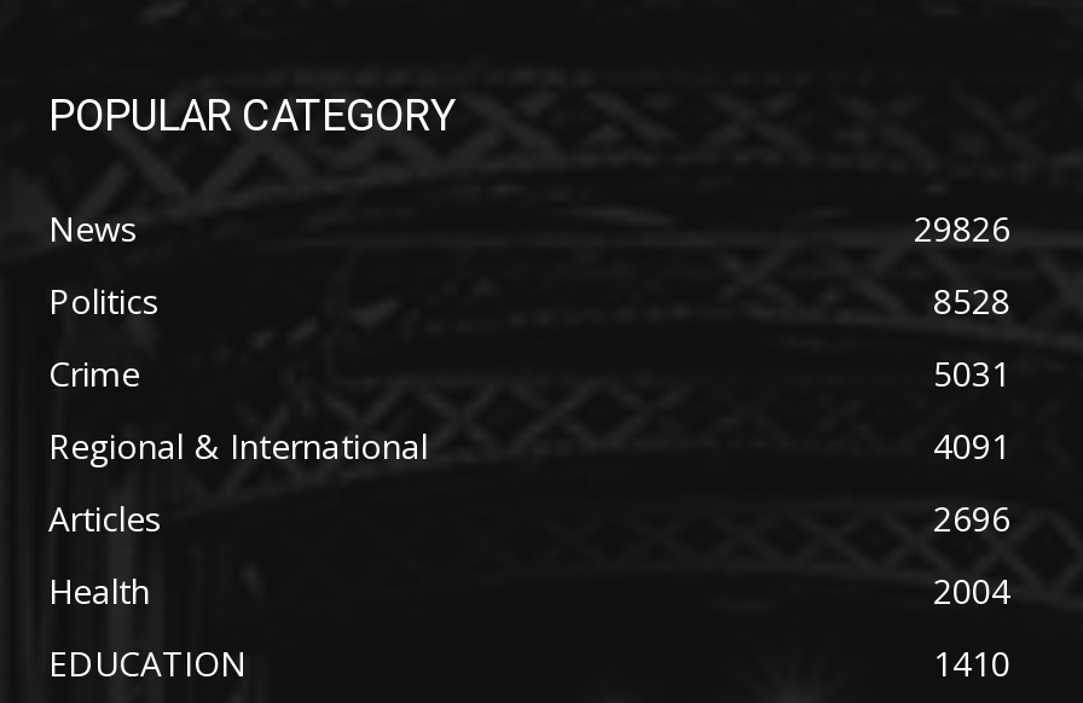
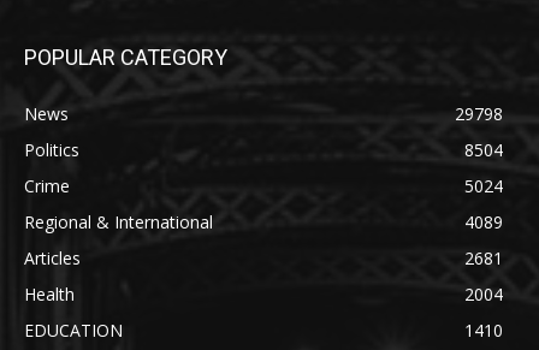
- 29826
+ 29798

- 8528
+ 8504

- 5031
+ 5024

- 4091
+ 4089

- 2696
+ 2681
